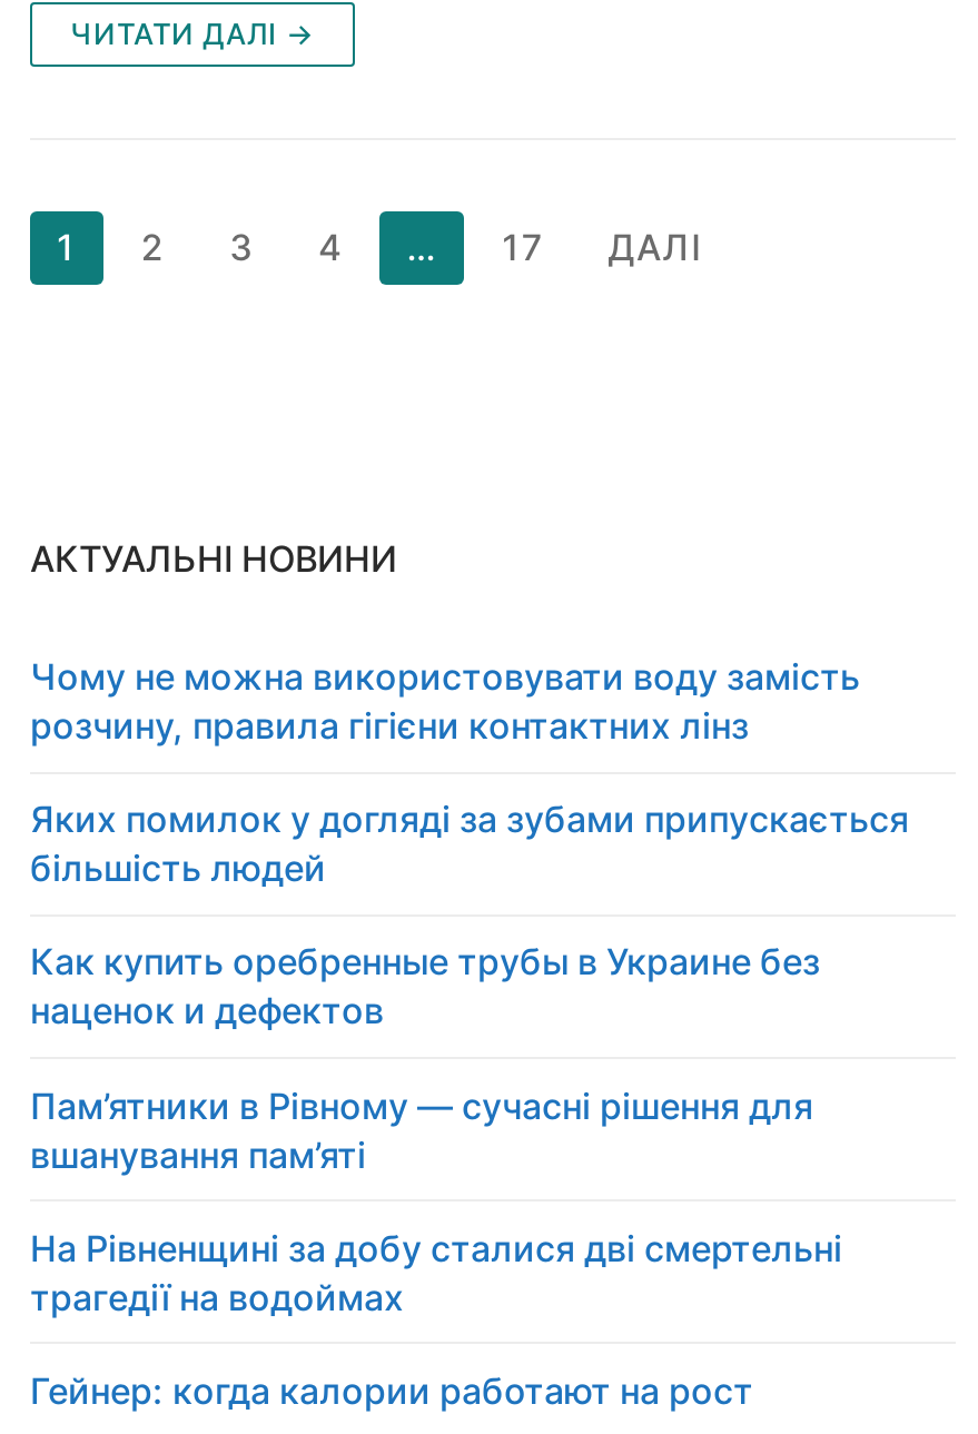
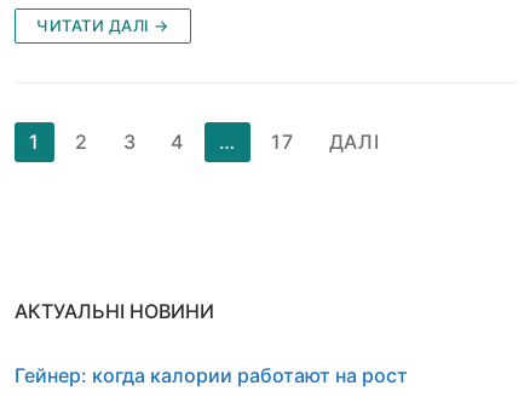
- Чому не можна використовувати воду замість
- розчину, правила гігієни контактних лінз
- Яких помилок у догляді за зубами припускається
- більшість людей
- Как купить оребренные трубы в Украине без
- наценок и дефектов
- Пам’ятники в Рівному — сучасні рішення для
- вшанування пам’яті
- На Рівненщині за добу сталися дві смертельні
- трагедії на водоймах
